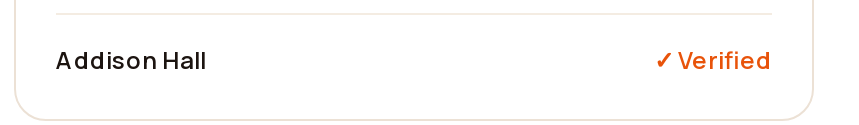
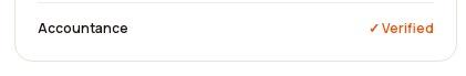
- Addison Hall
+ Accountance
